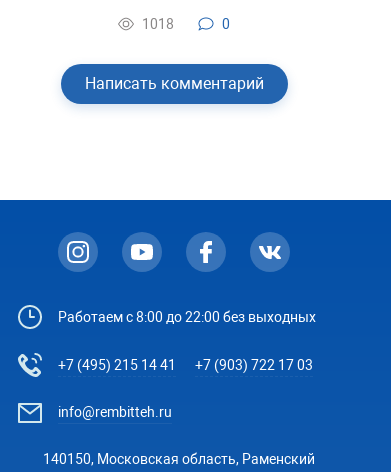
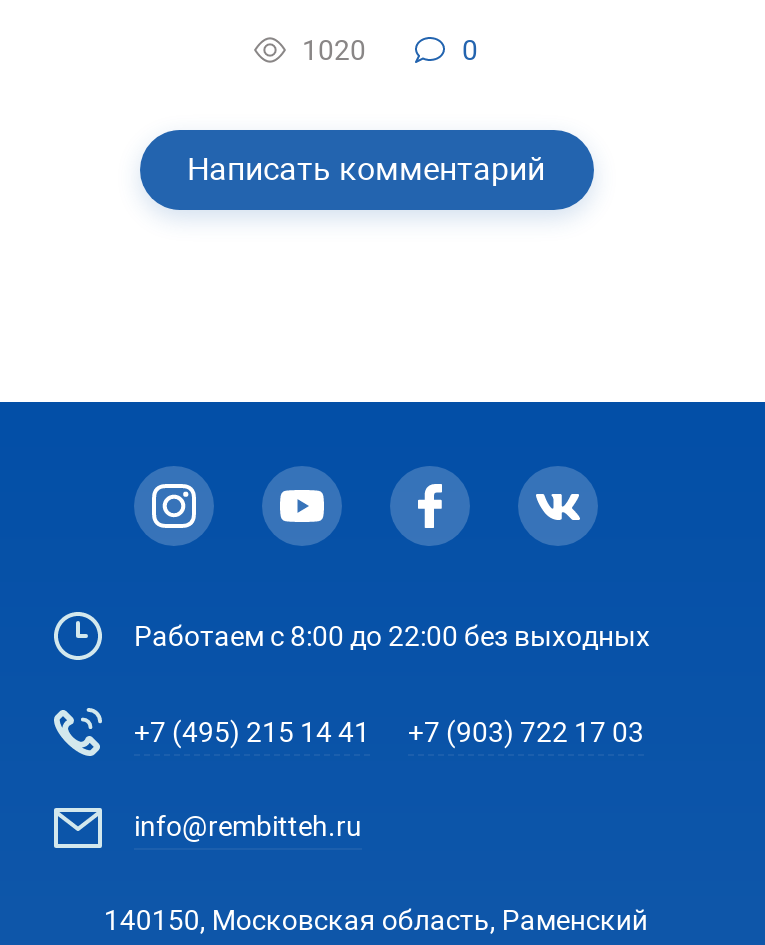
- 1018
+ 1020
